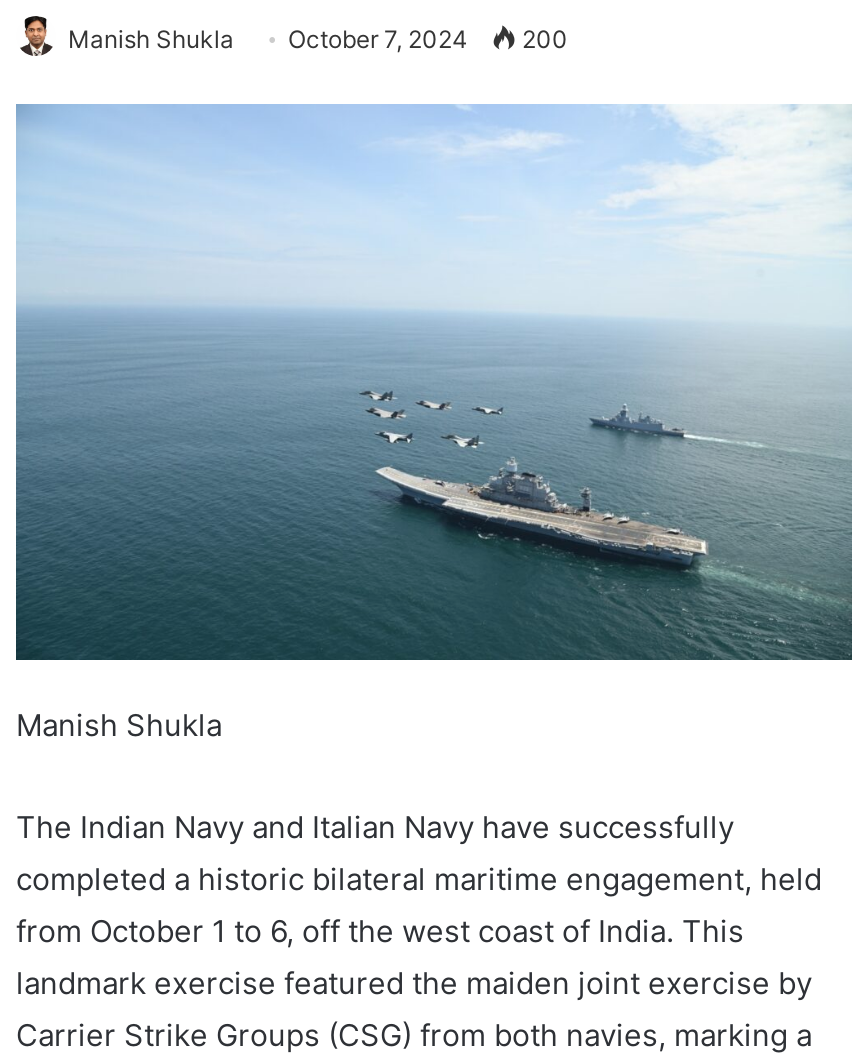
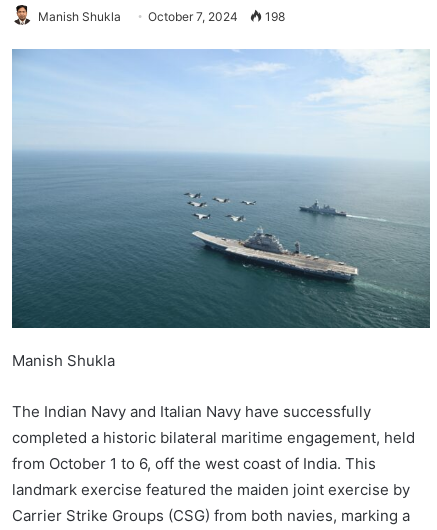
- Manish Shukla October 7, 2024 200
+ Manish Shukla October 7, 2024 198
